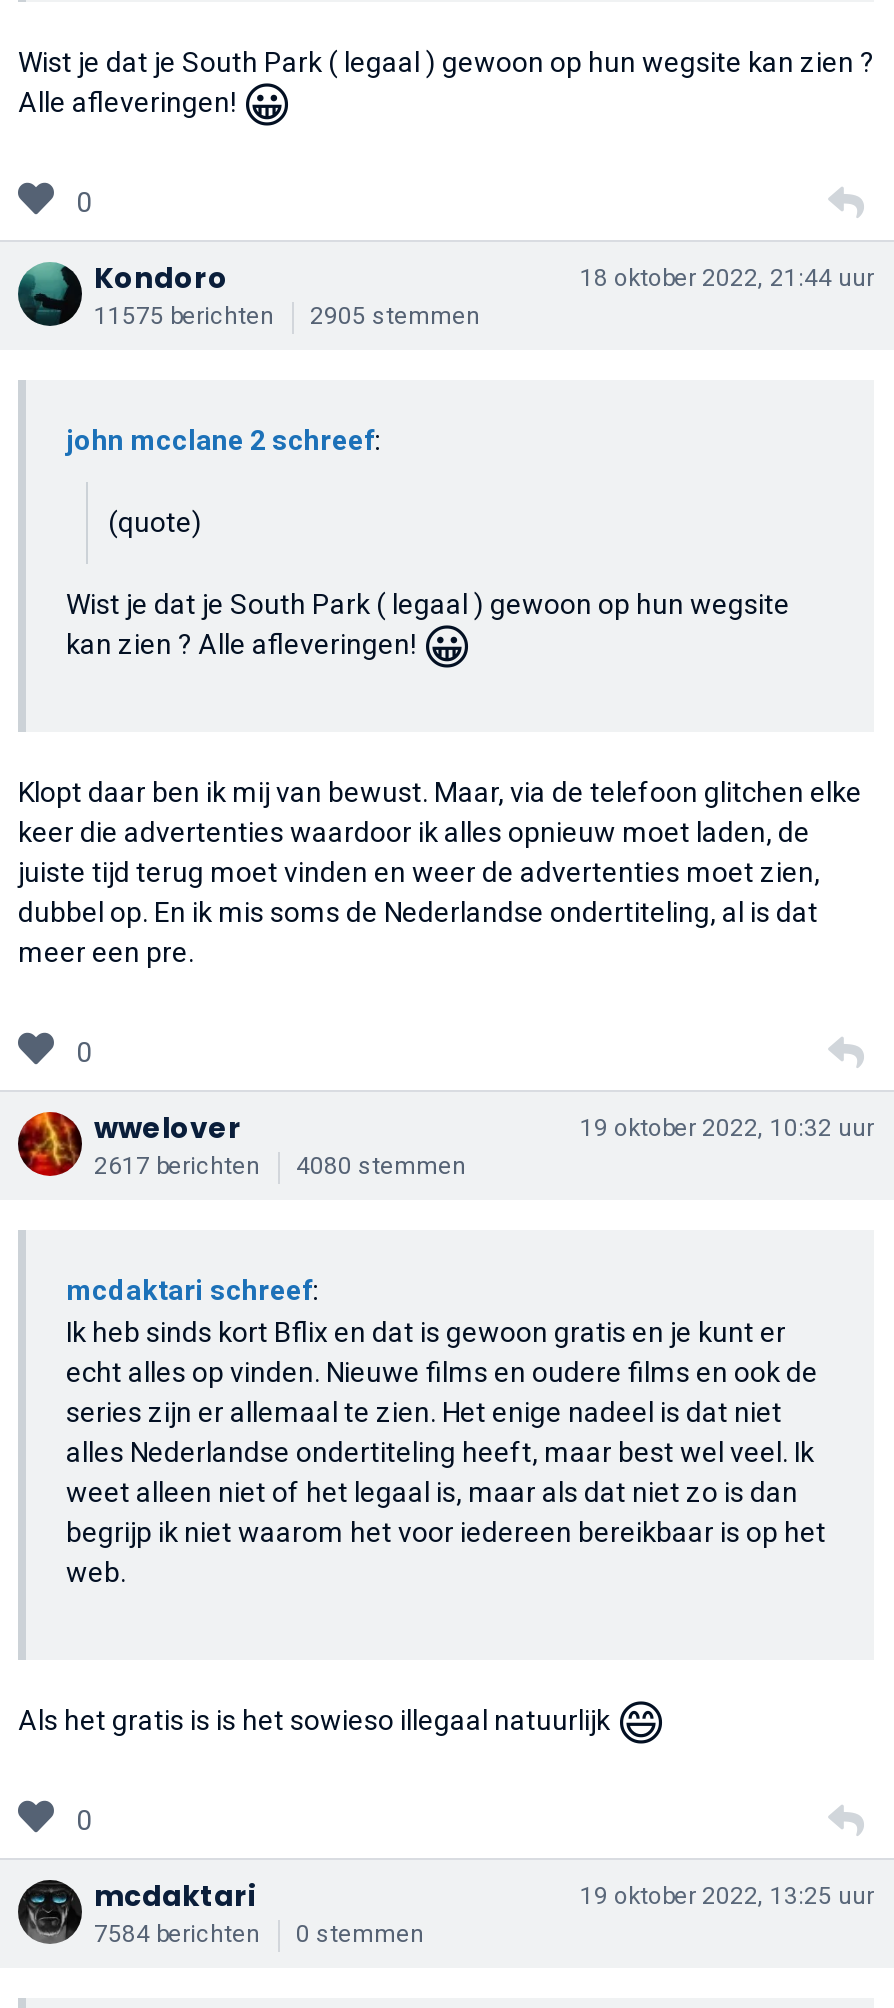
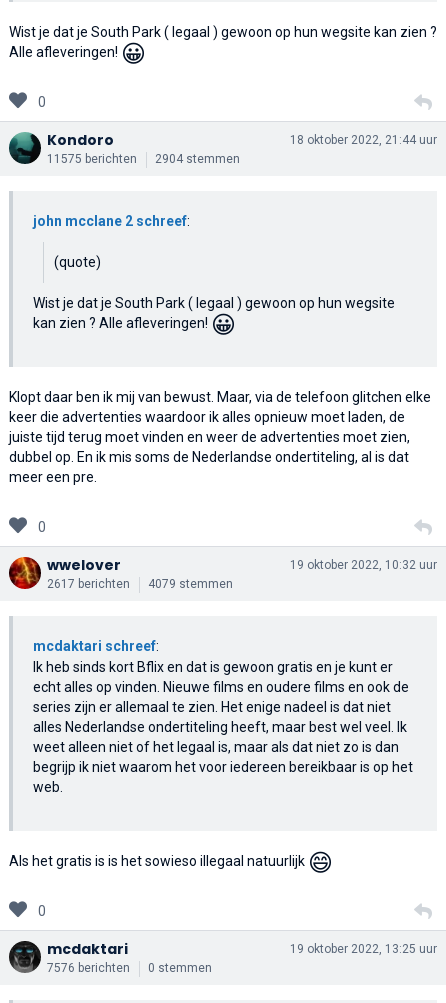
- 11575 berichten 2905 stemmen
+ 11575 berichten 2904 stemmen

- 2617 berichten 4080 stemmen
+ 2617 berichten 4079 stemmen

- 7584 berichten 0 stemmen
+ 7576 berichten 0 stemmen
